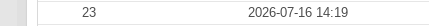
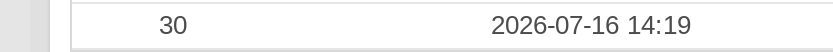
- 23
+ 30
